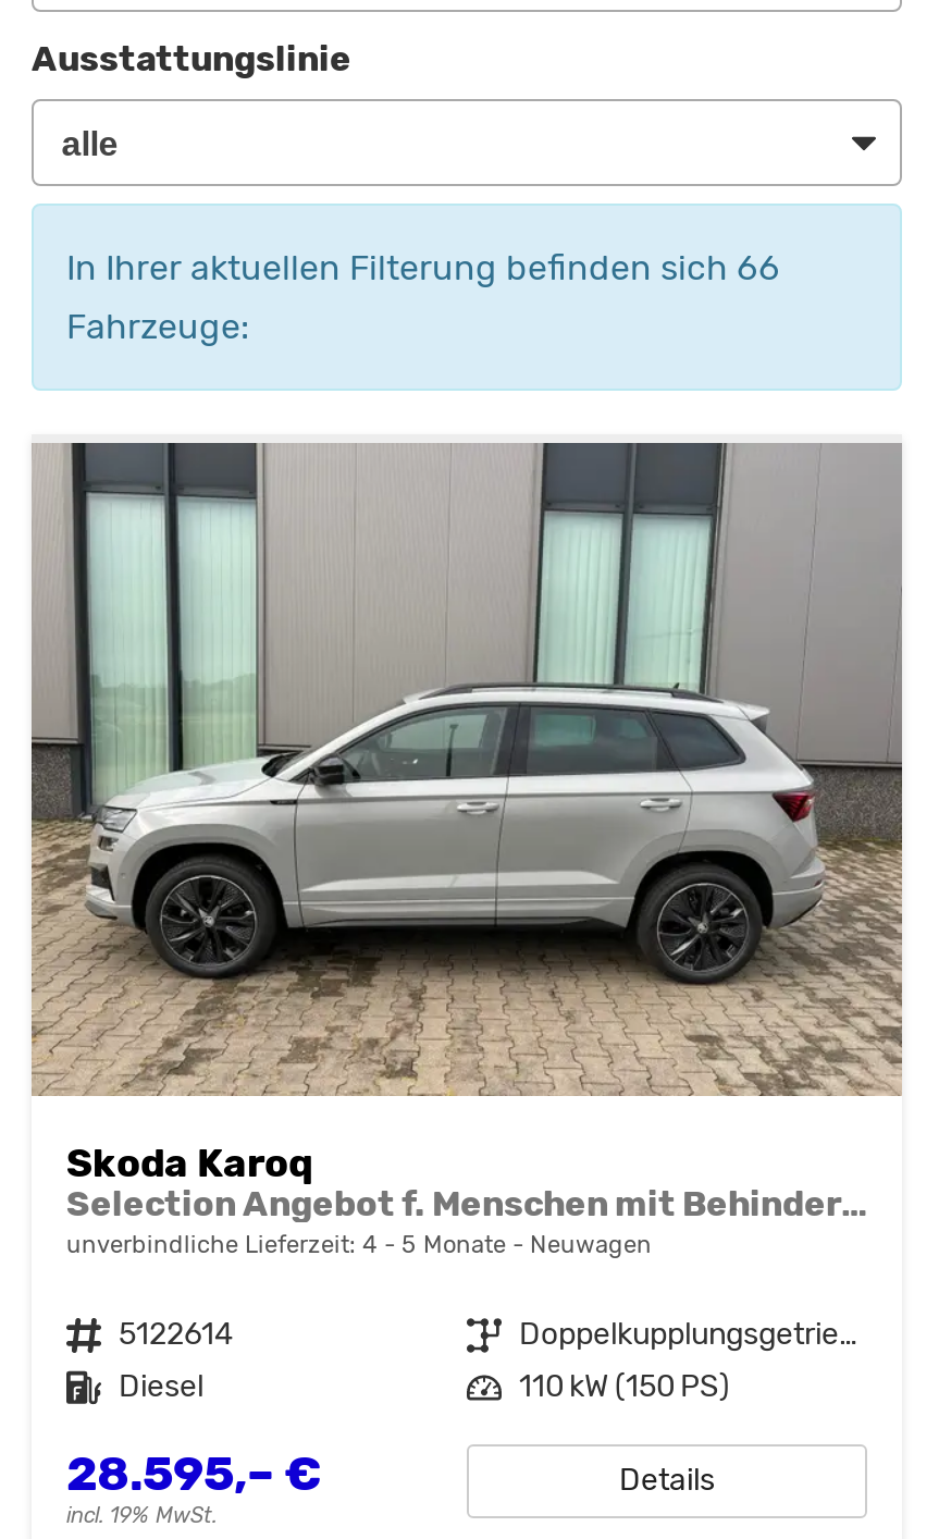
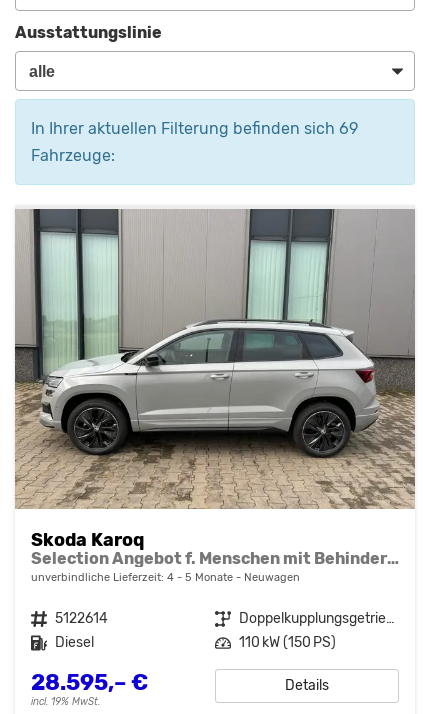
- In Ihrer aktuellen Filterung befinden sich 66
+ In Ihrer aktuellen Filterung befinden sich 69
